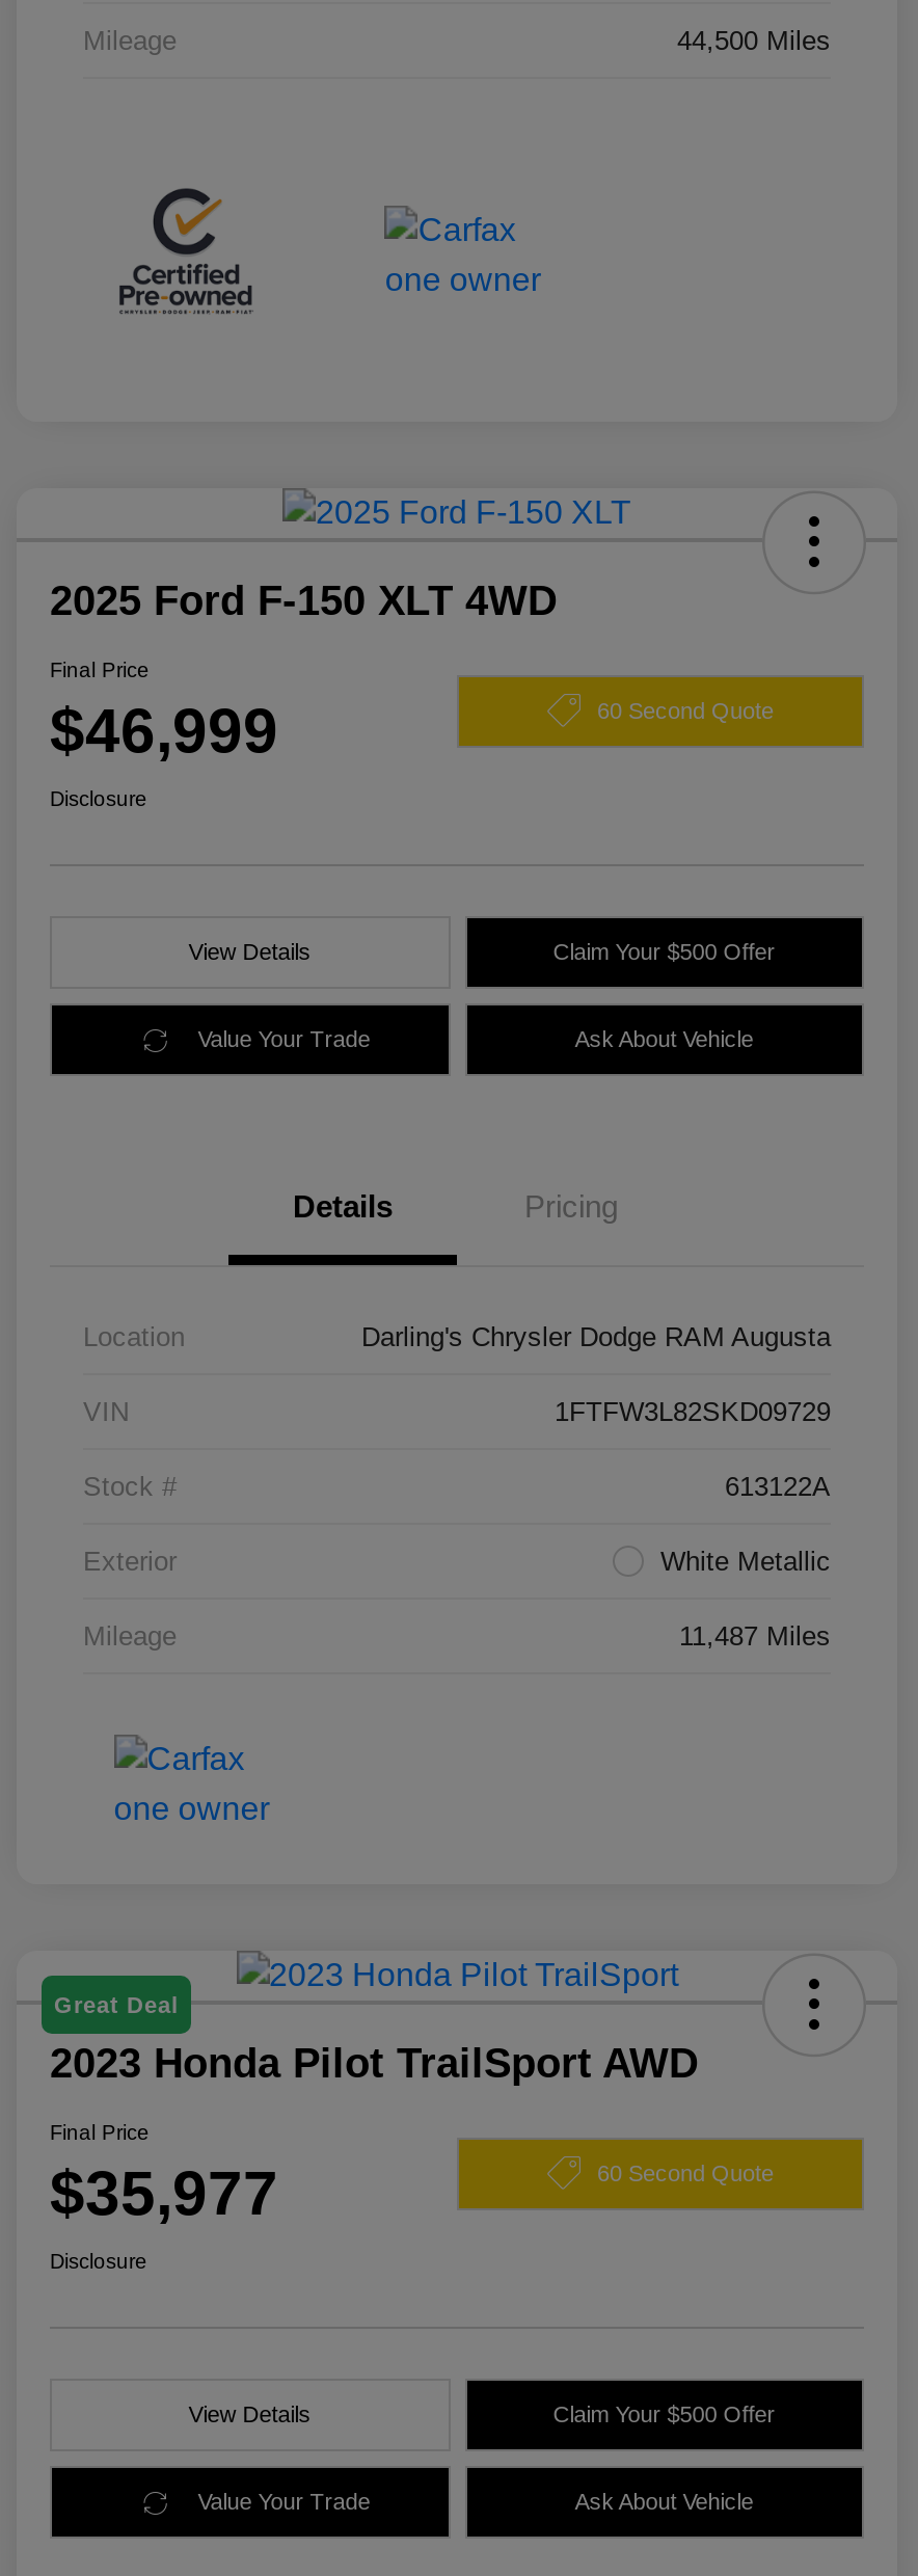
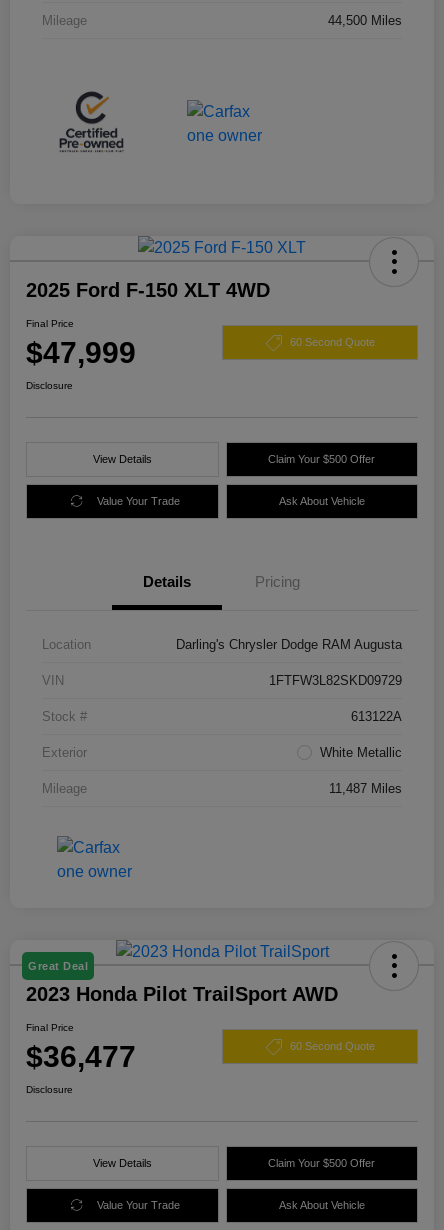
- $46,999
+ $47,999

- $35,977
+ $36,477
